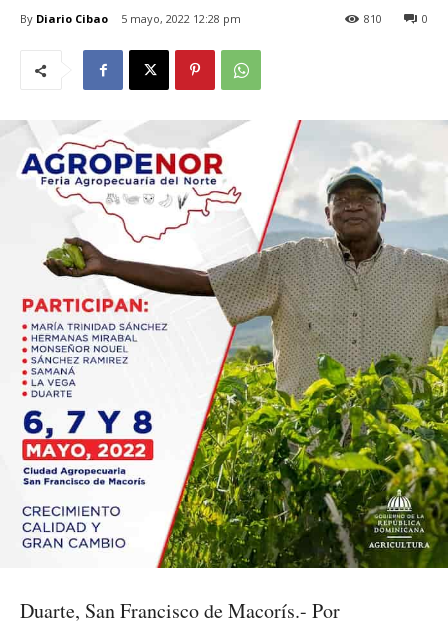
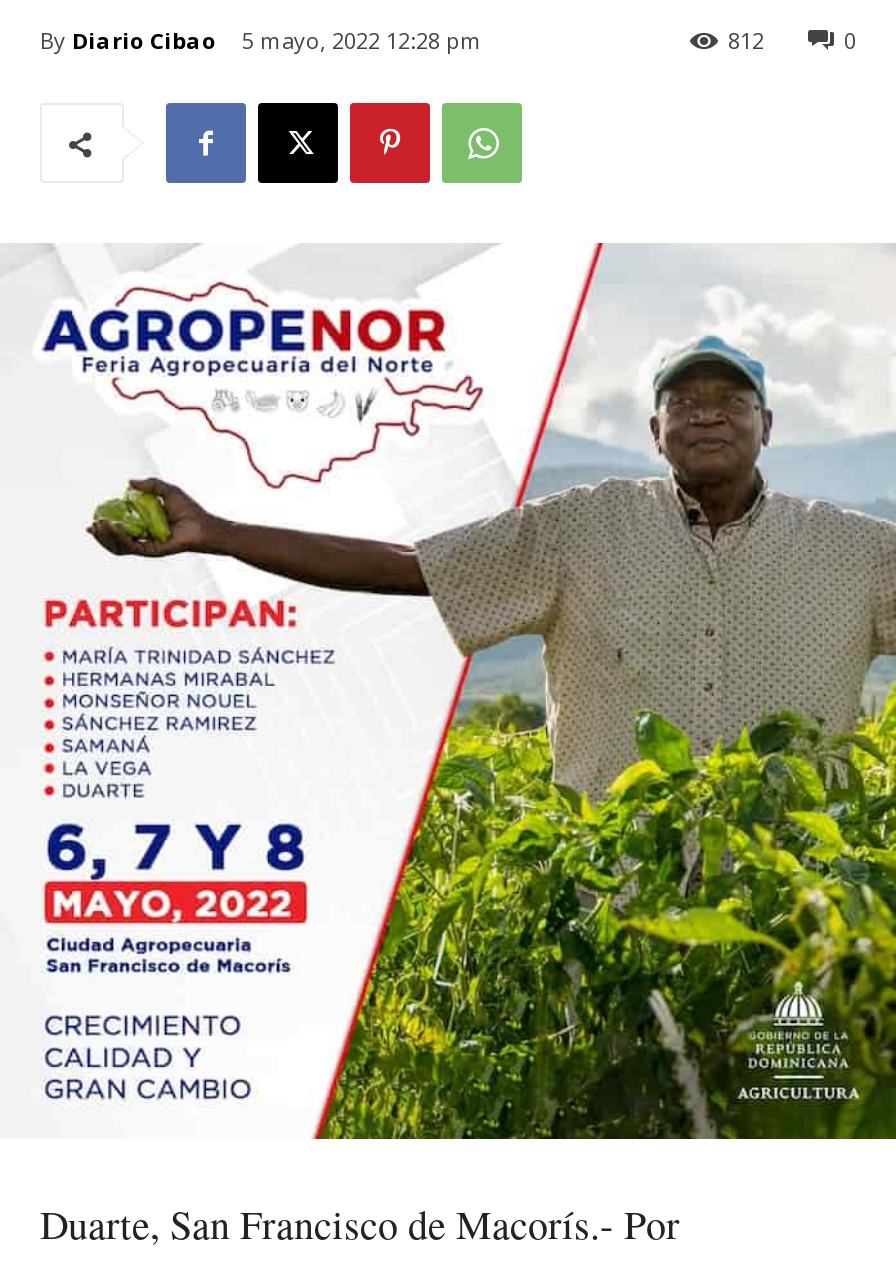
- 810
+ 812
